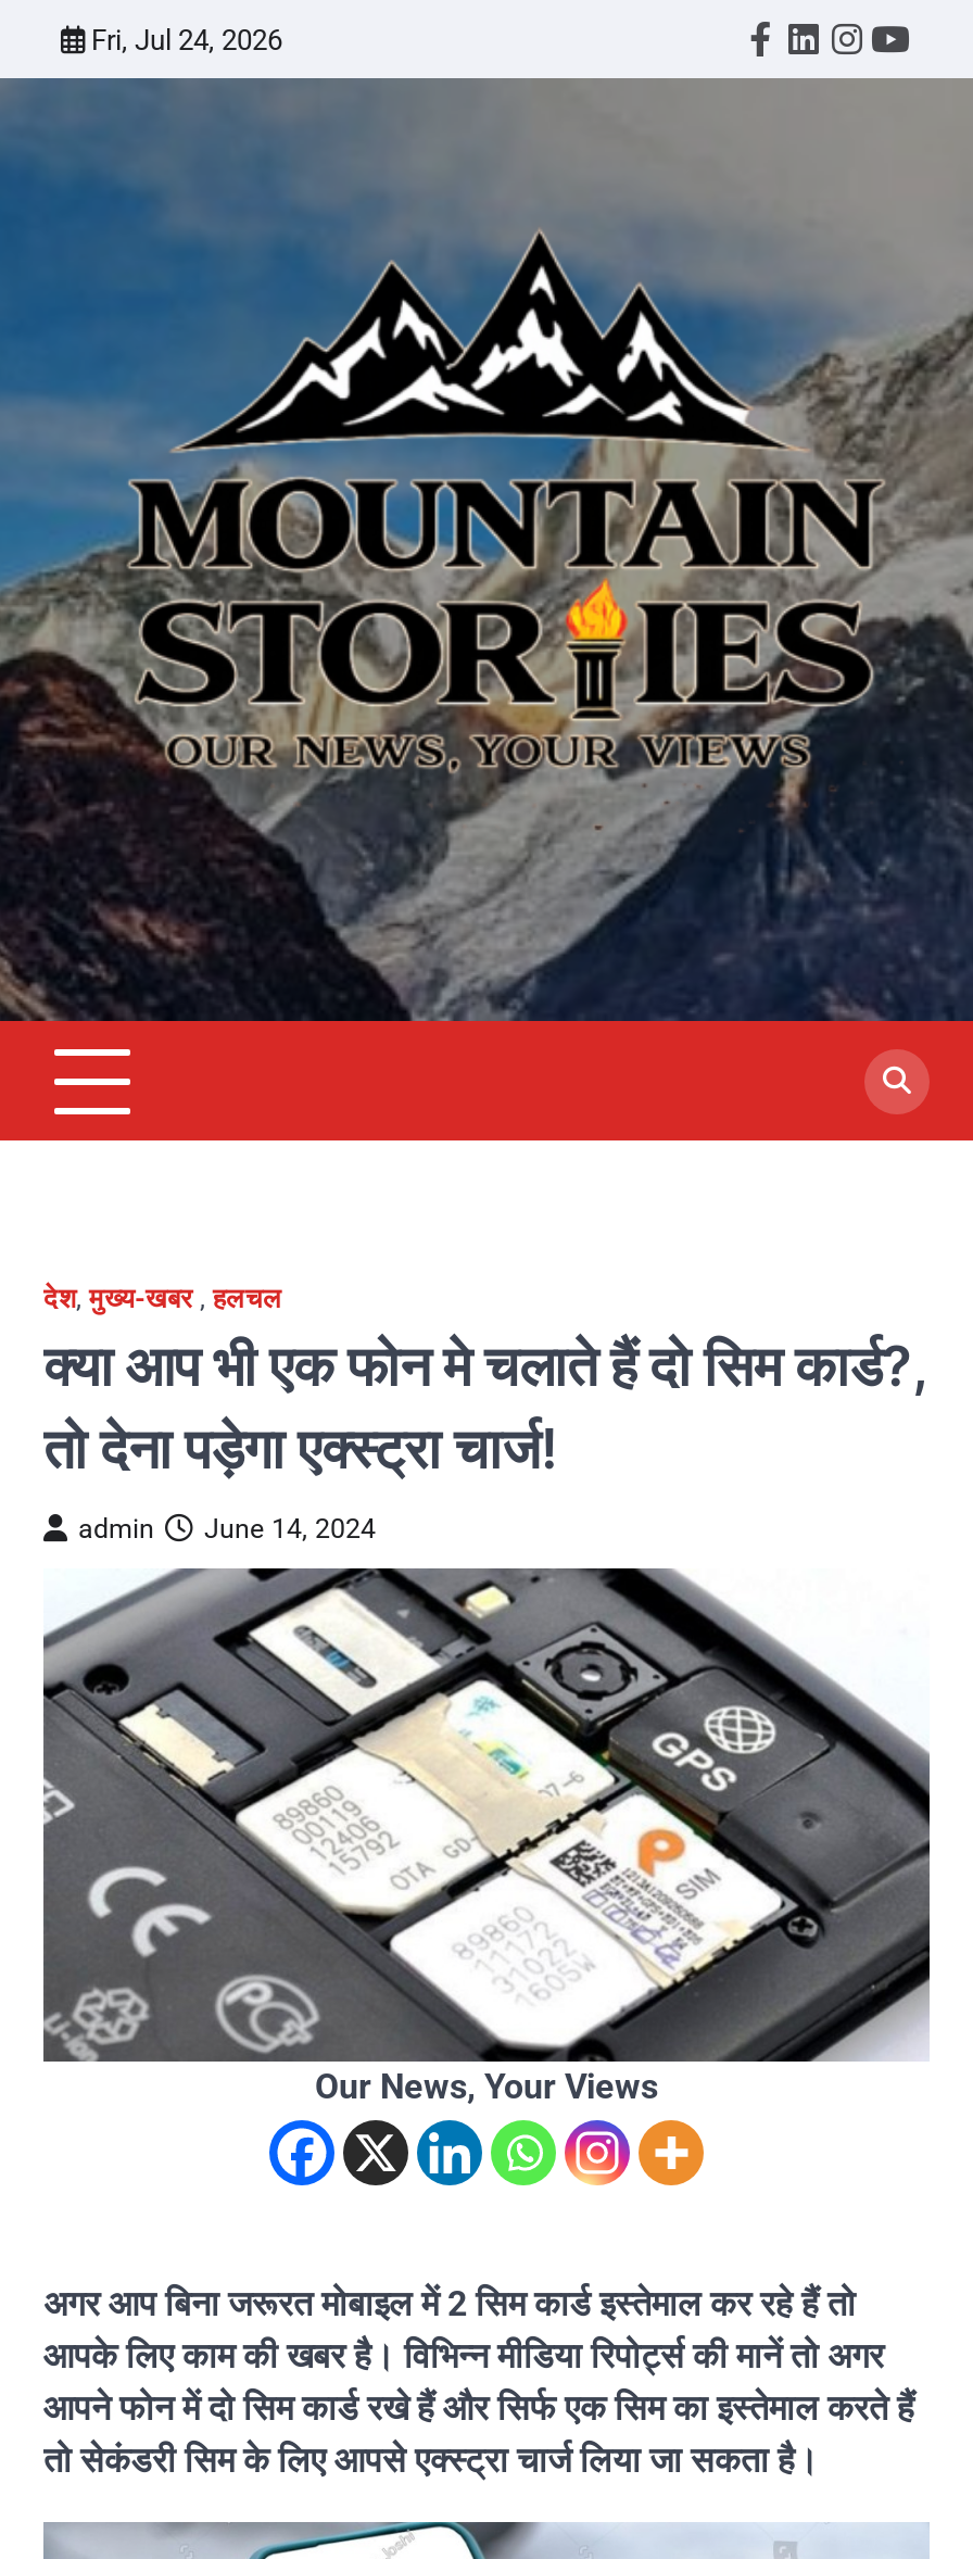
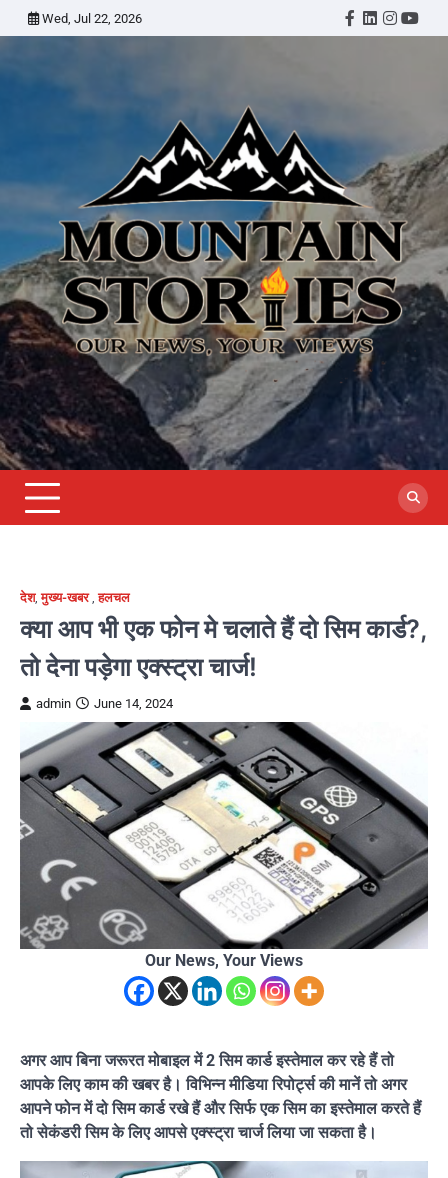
- Fri, Jul 24, 2026
+ Wed, Jul 22, 2026
